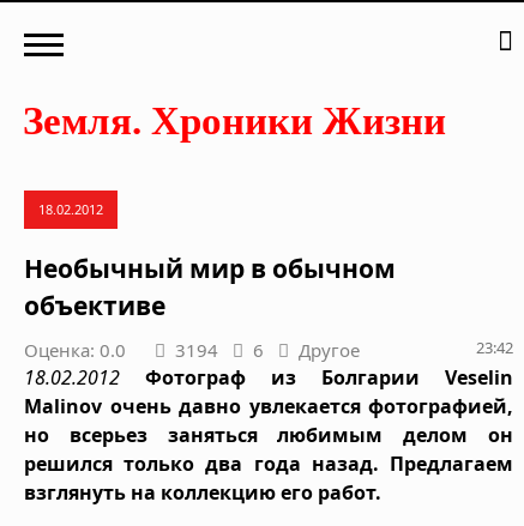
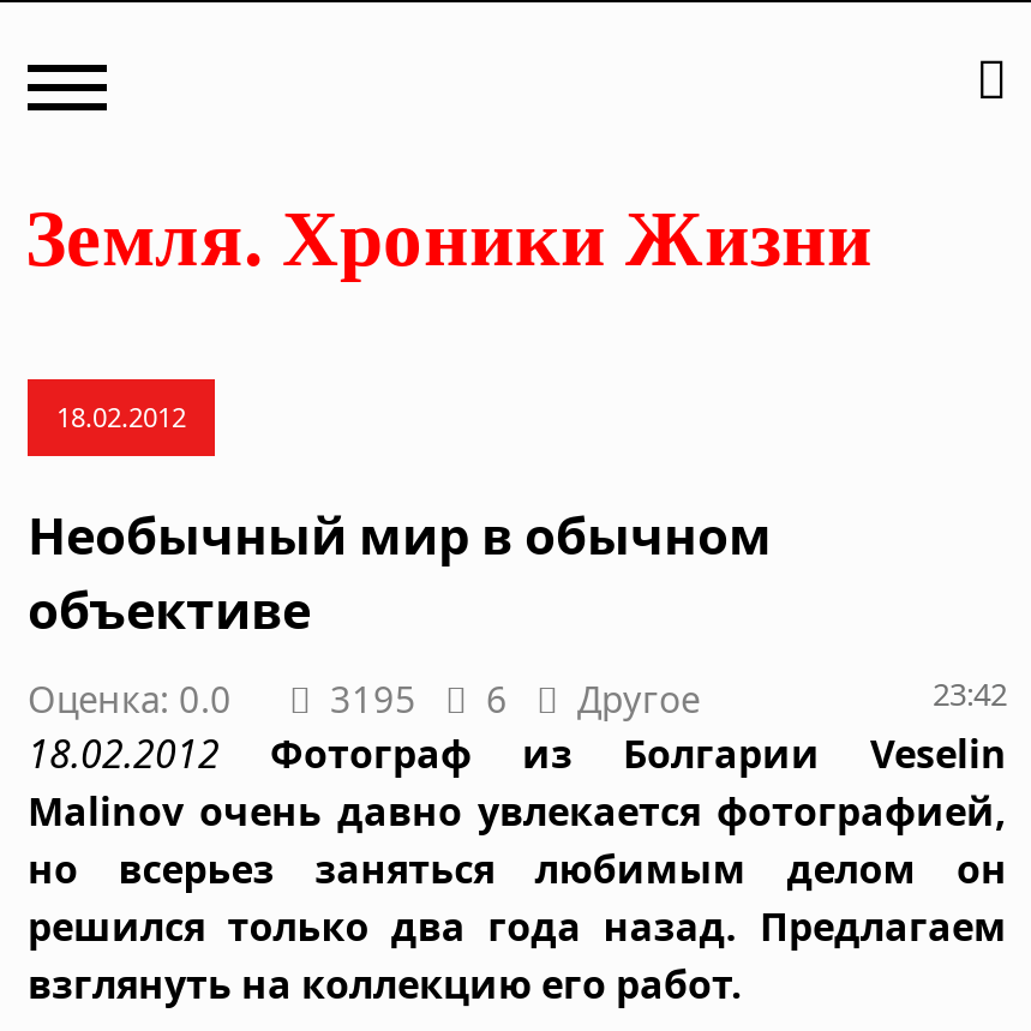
- Оценка: 0.0 3194 6 Другое
+ Оценка: 0.0 3195 6 Другое
